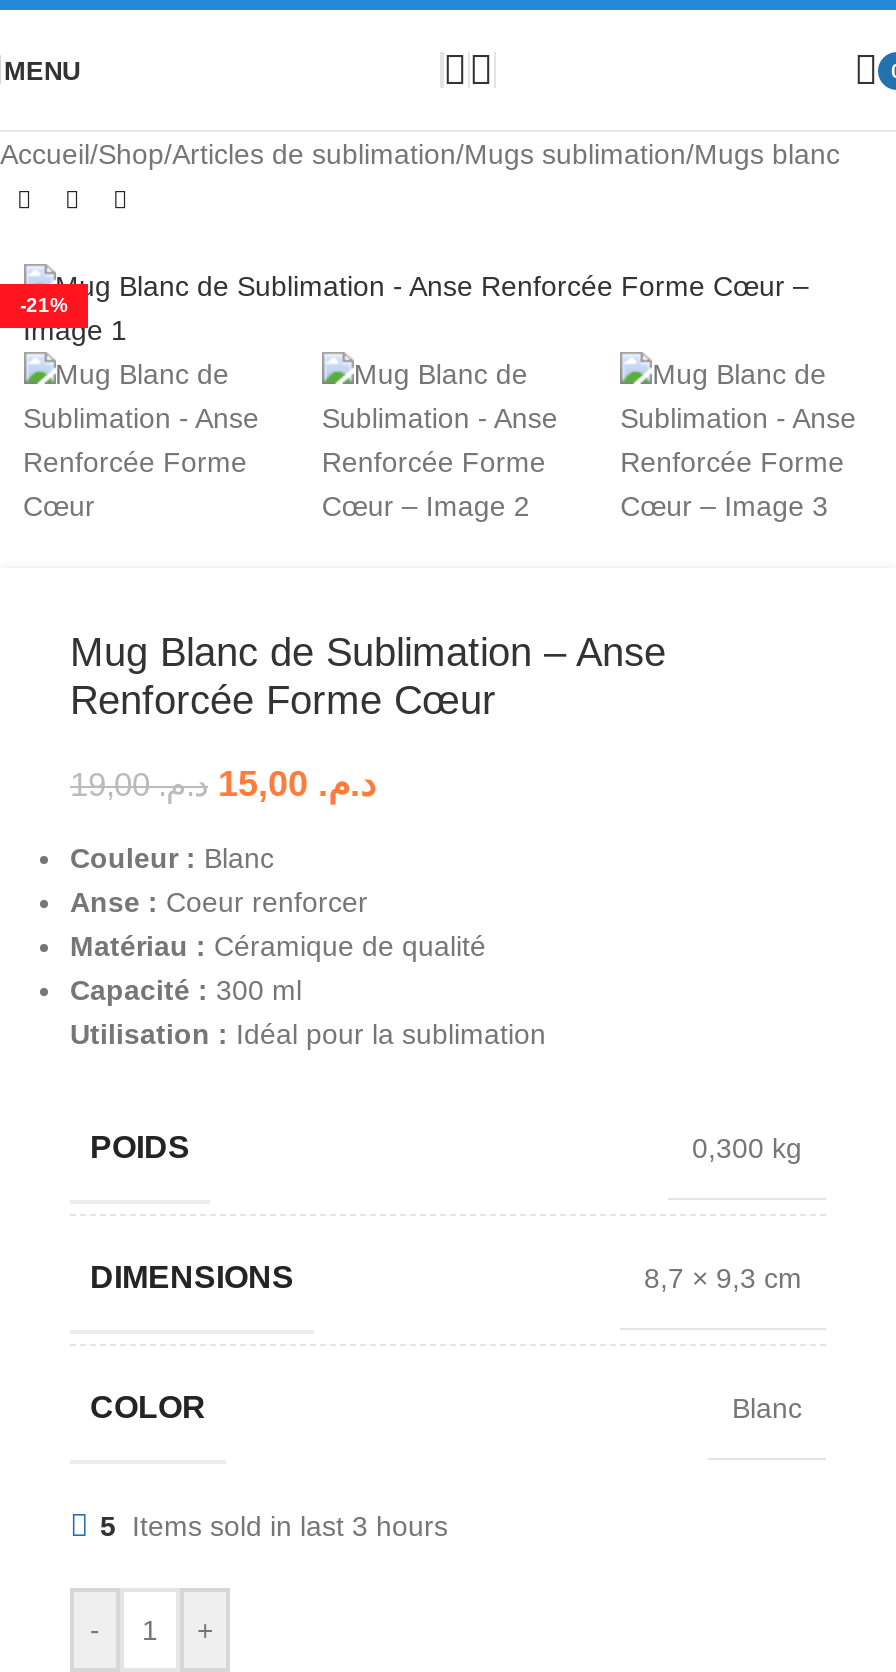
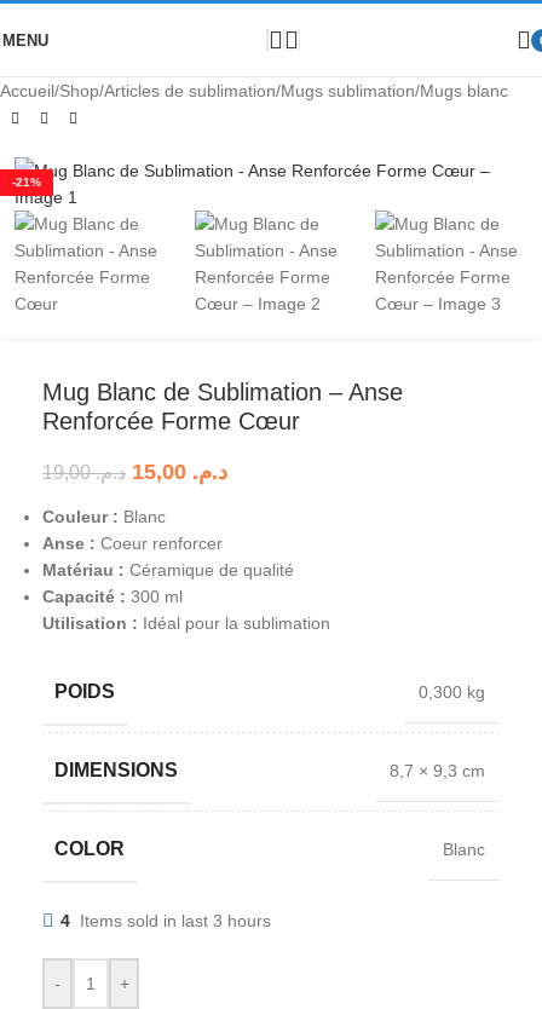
- 5 Items sold in last 3 hours
+ 4 Items sold in last 3 hours
